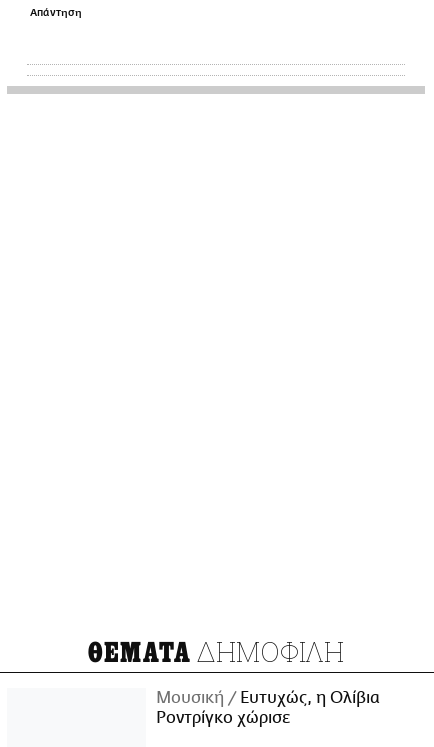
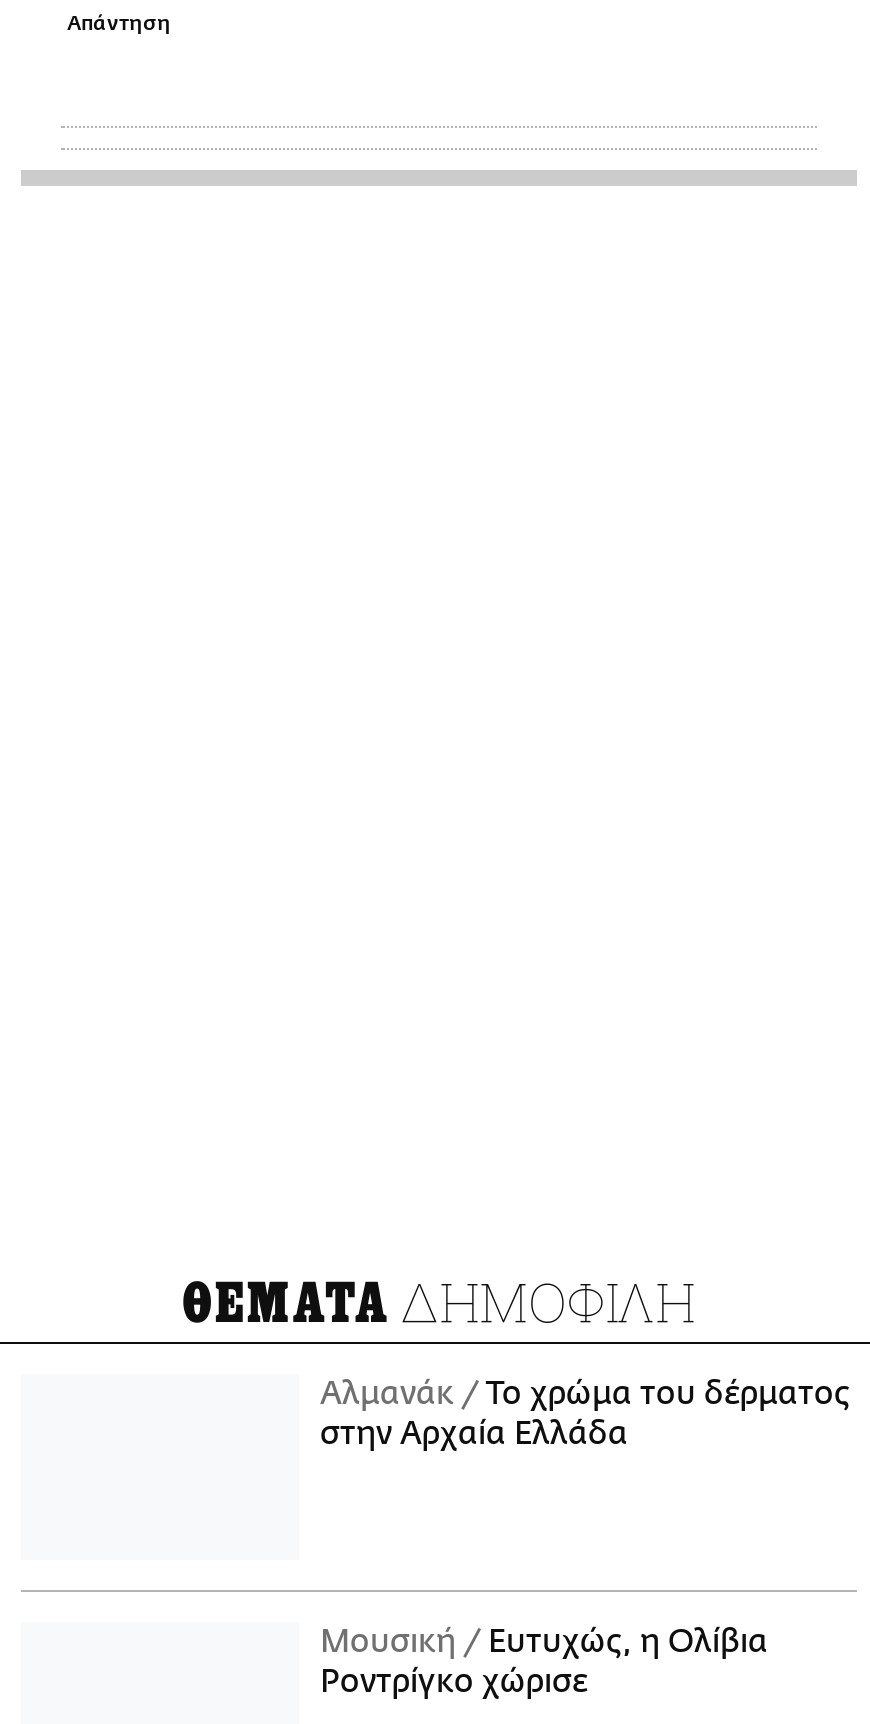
+ Αλμανάκ Το χρώμα του δέρματος
+ στην Αρχαία Ελλάδα
